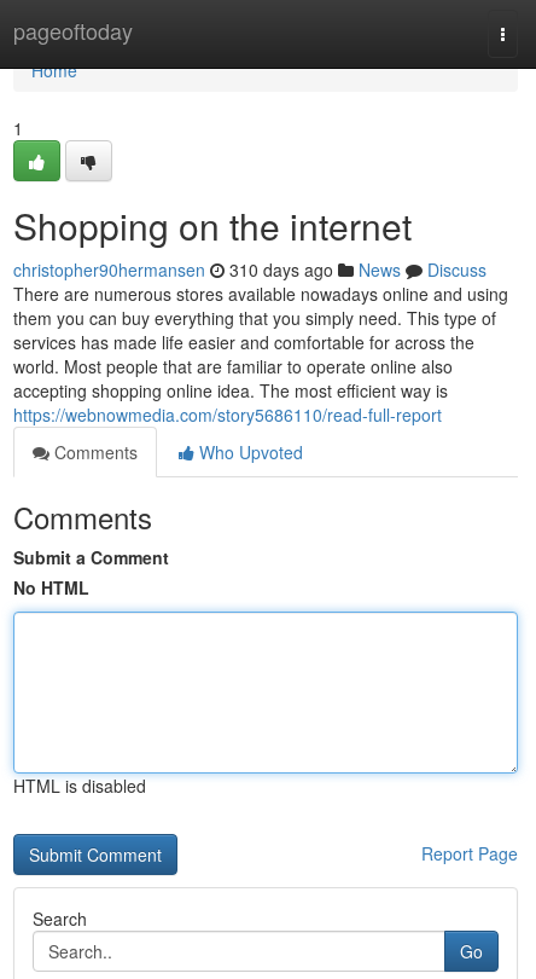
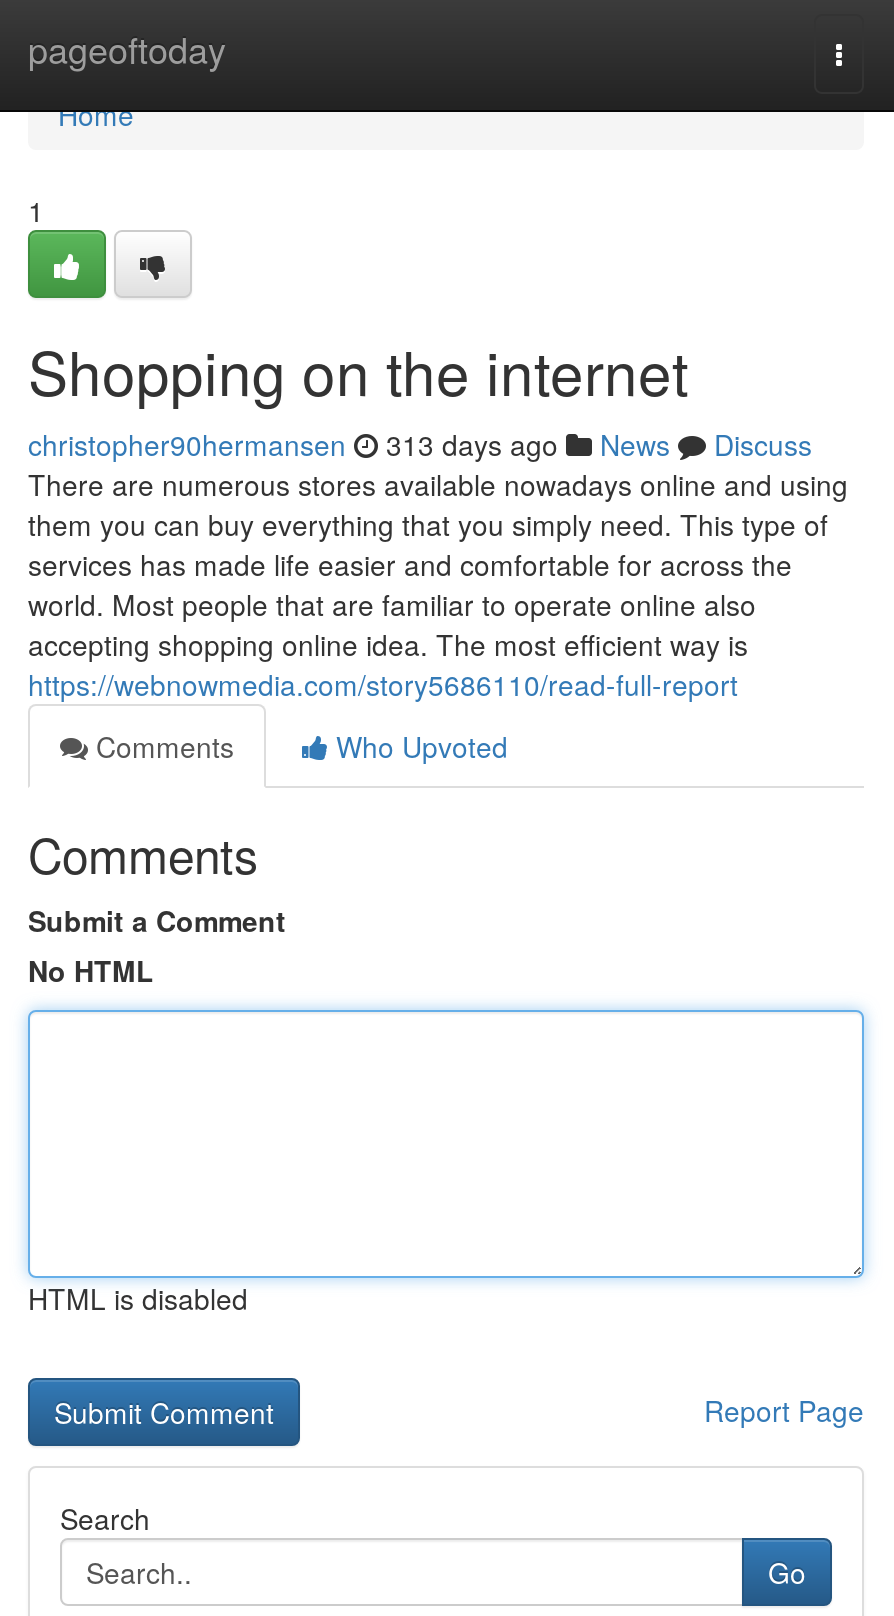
- christopher90hermansen 310 days ago News Discuss
+ christopher90hermansen 313 days ago News Discuss
